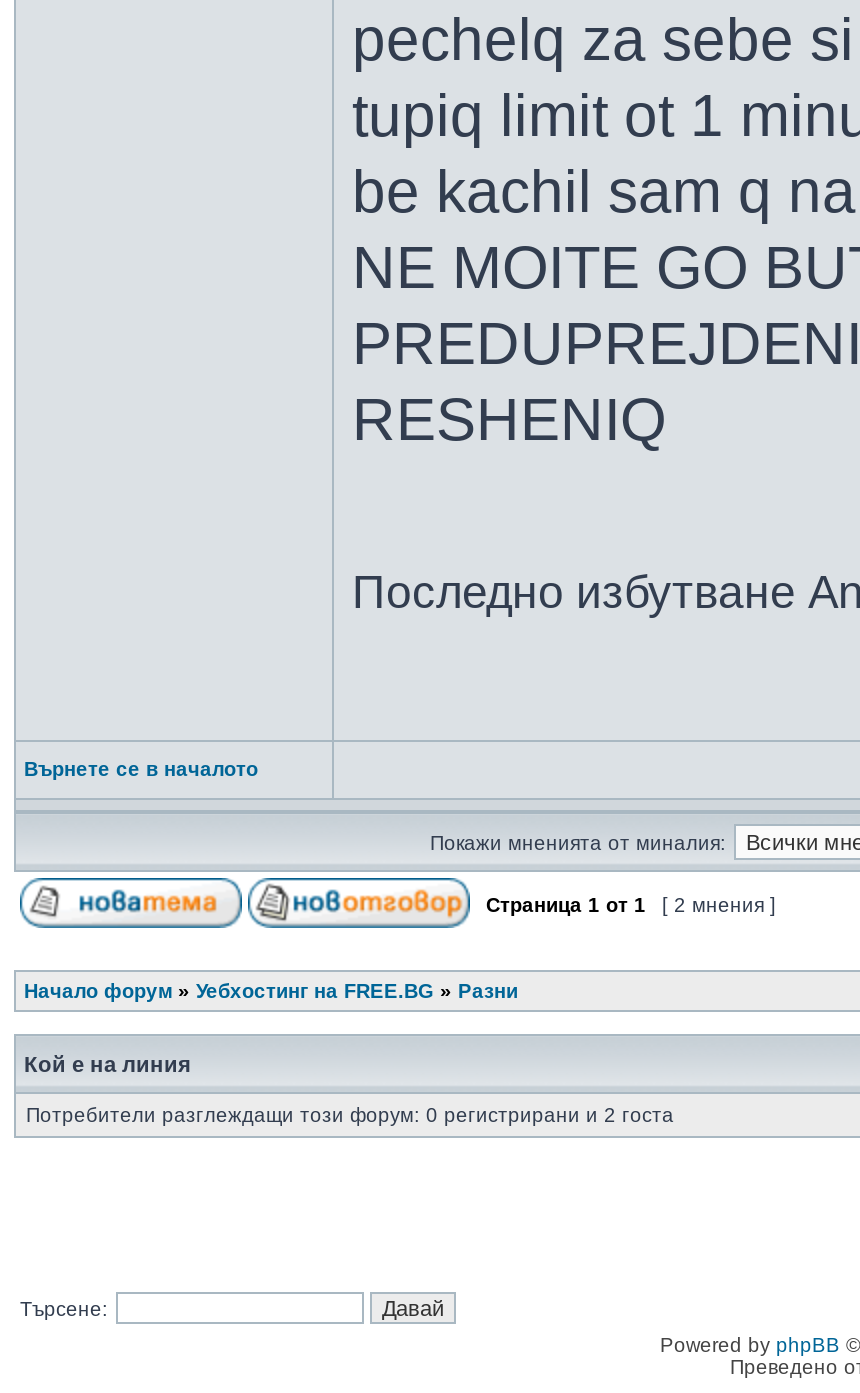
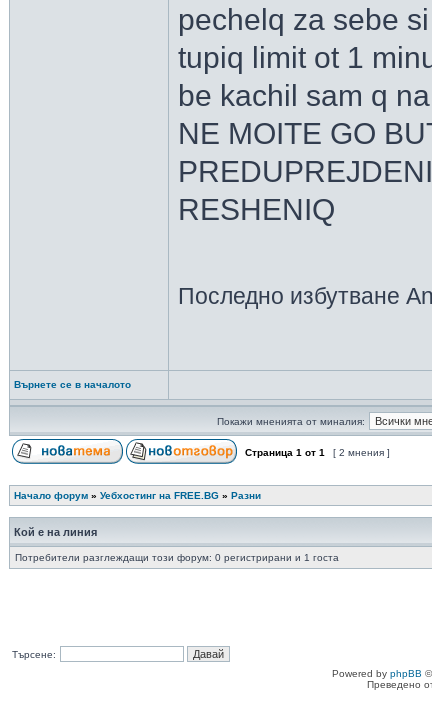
- Потребители разглеждащи този форум: 0 регистрирани и 2 госта
+ Потребители разглеждащи този форум: 0 регистрирани и 1 госта
